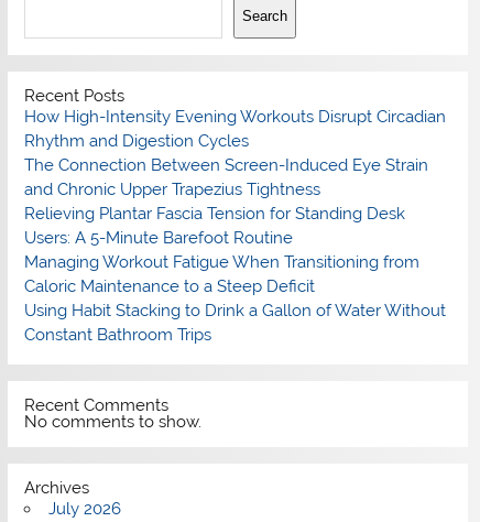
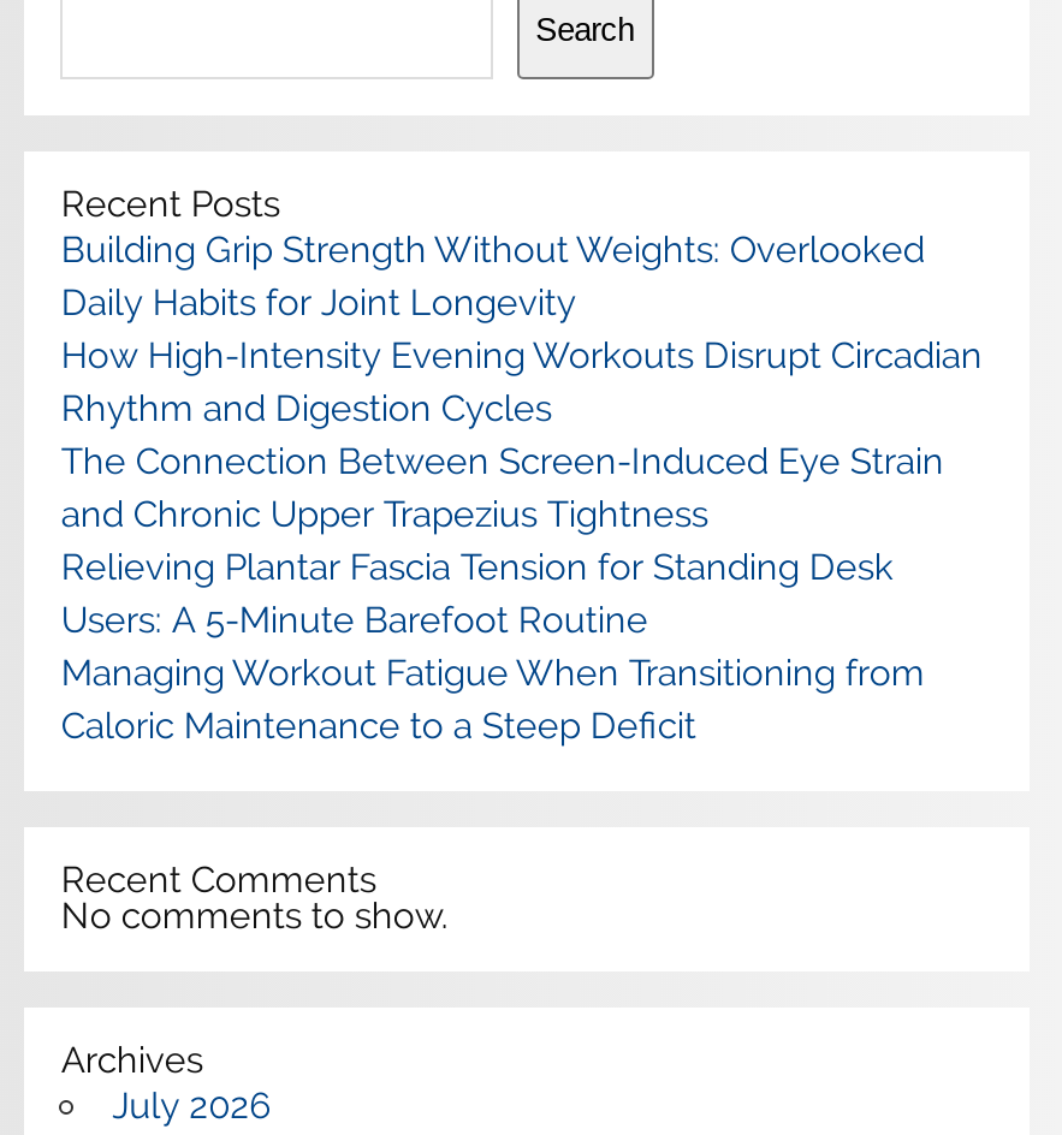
+ Building Grip Strength Without Weights: Overlooked
+ Daily Habits for Joint Longevity

moved down: How High-Intensity Evening Workouts Disrupt Circadian | Rhythm and Digestion Cycles | The Connection Between Screen-Induced Eye Strain | and Chronic Upper Trapezius Tightness | Relieving Plantar Fascia Tension for Standing Desk | Users: A 5-Minute Barefoot Routine | Managing Workout Fatigue When Transitioning from | Caloric Maintenance to a Steep Deficit

- Using Habit Stacking to Drink a Gallon of Water Without
- Constant Bathroom Trips
